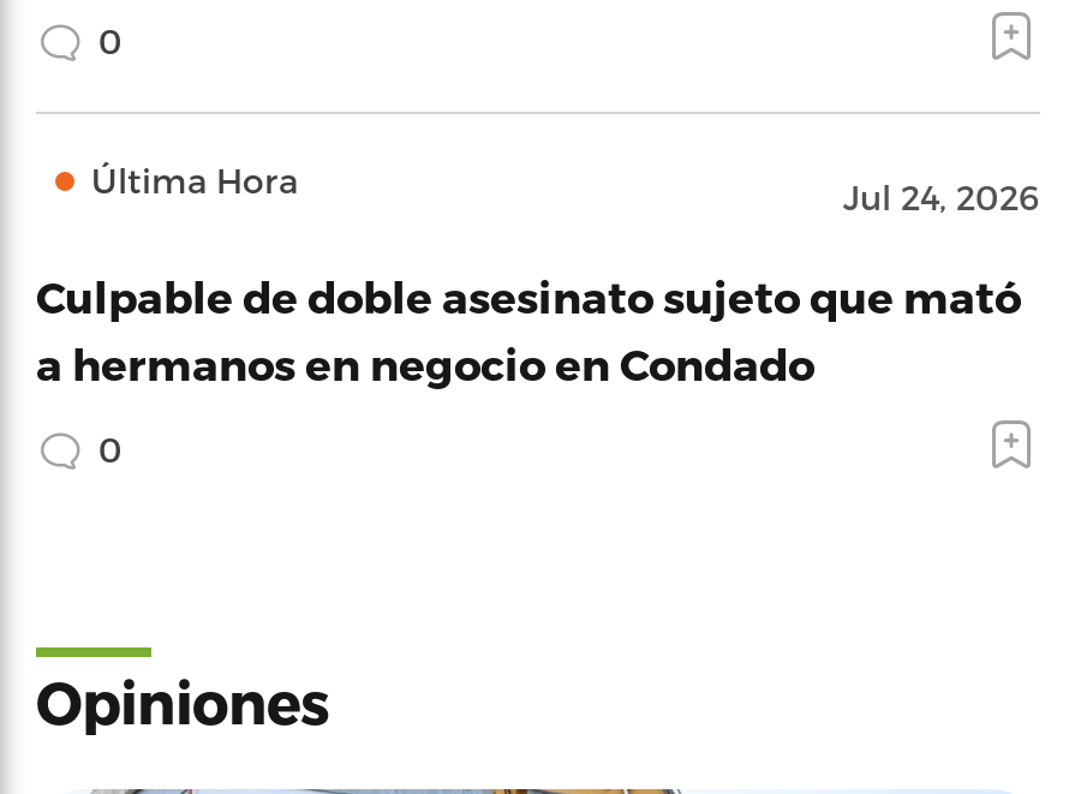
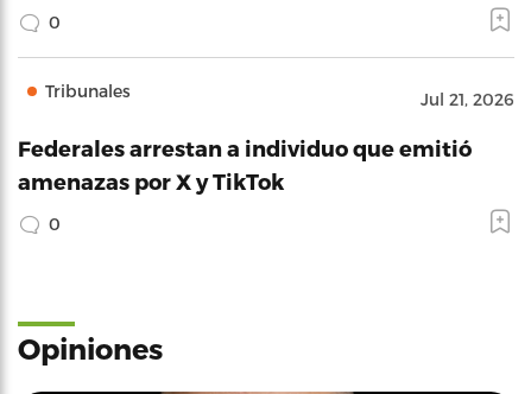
- Última Hora
- Jul 24, 2026
+ Tribunales
+ Jul 21, 2026

- Culpable de doble asesinato sujeto que mató
- a hermanos en negocio en Condado
+ Federales arrestan a individuo que emitió
+ amenazas por X y TikTok
